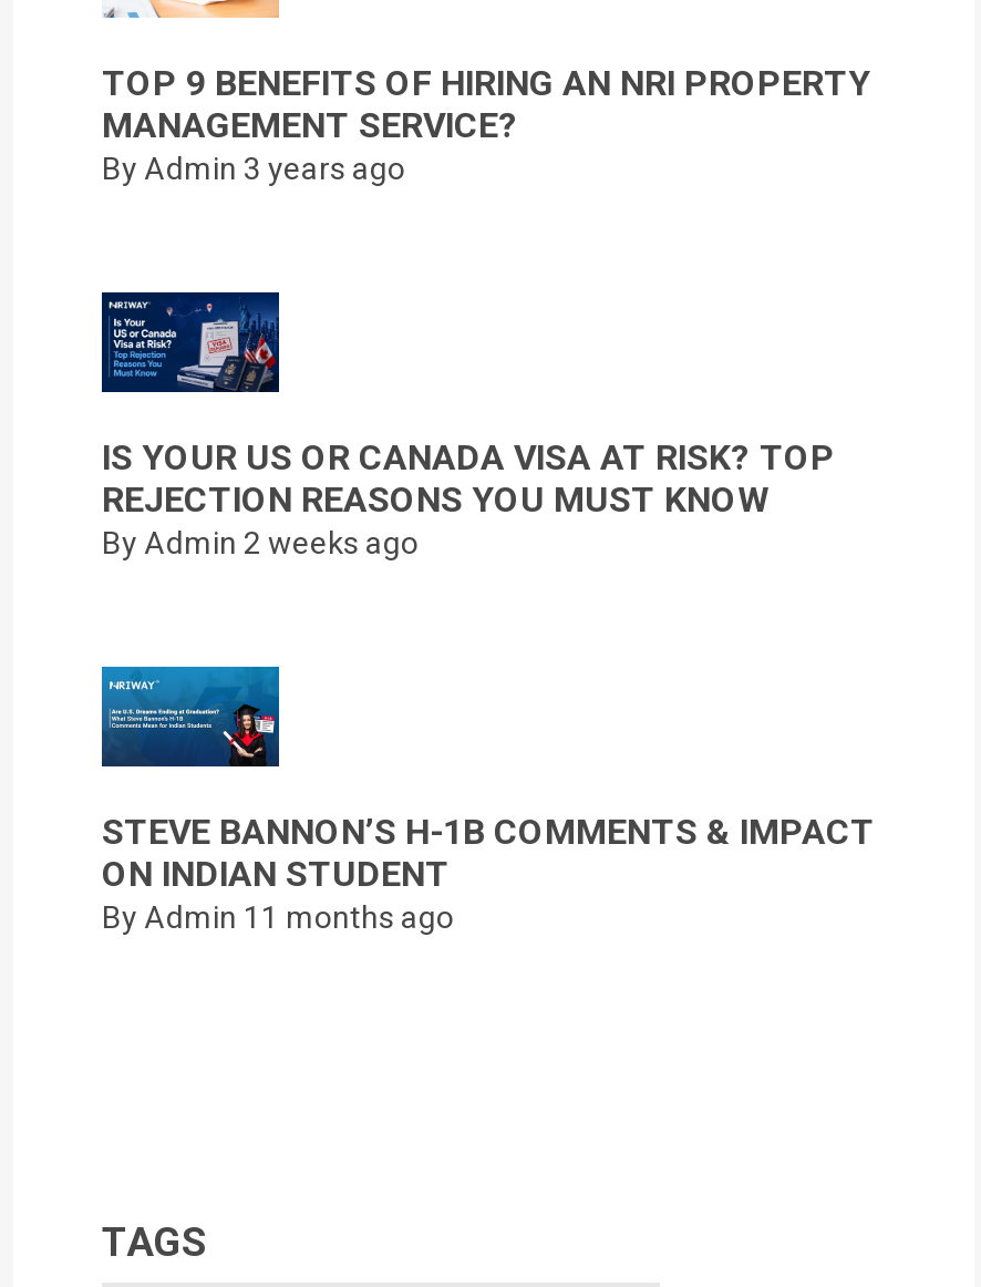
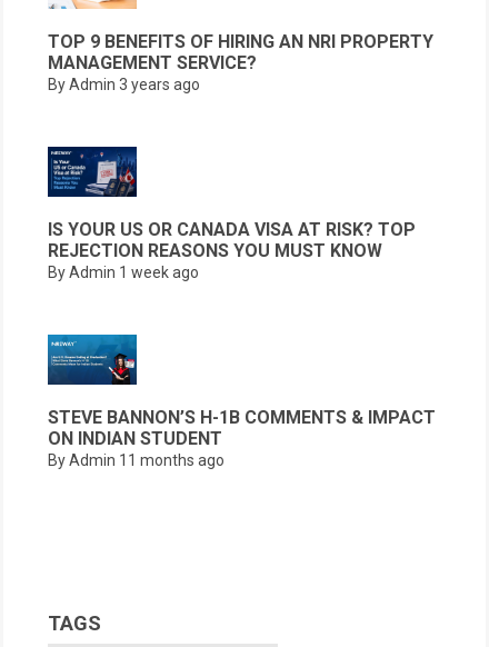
- By Admin 2 weeks ago
+ By Admin 1 week ago
